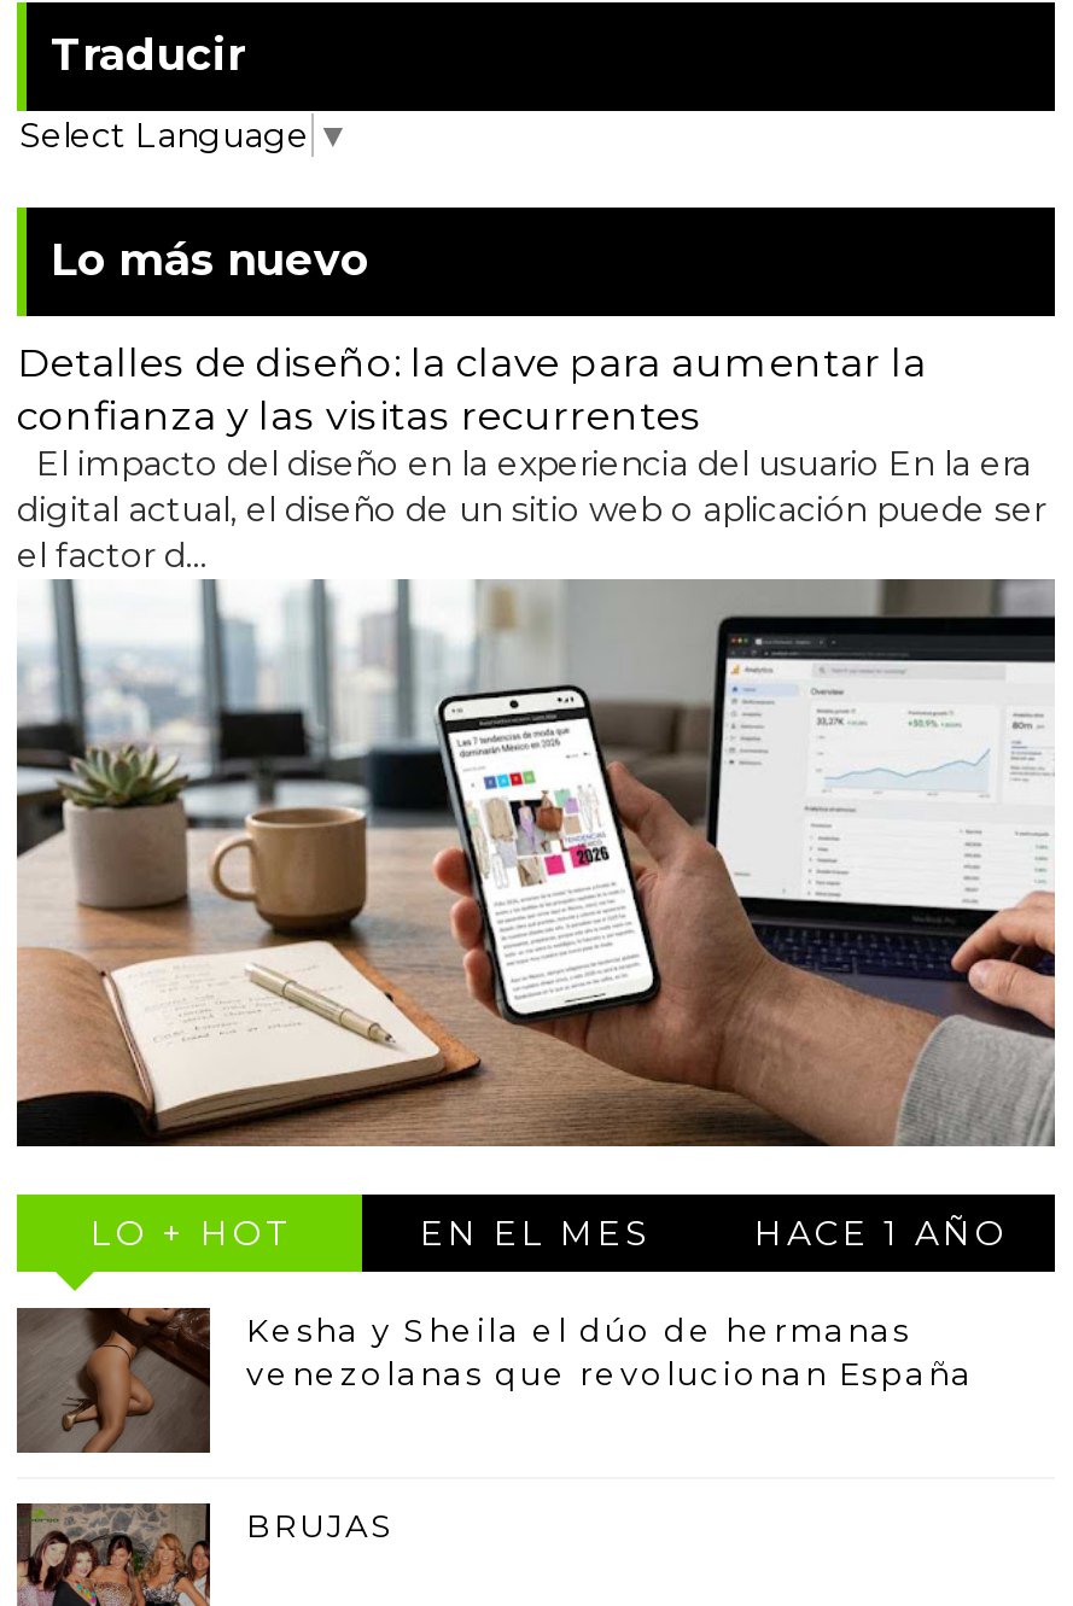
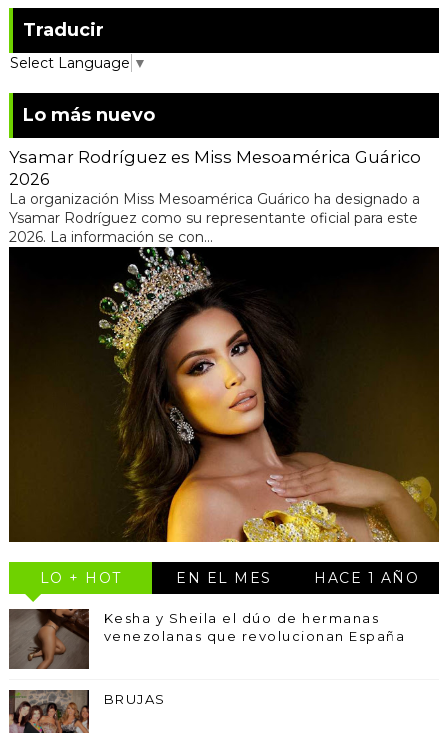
- Detalles de diseño: la clave para aumentar la
- confianza y las visitas recurrentes
- El impacto del diseño en la experiencia del usuario En la era
- digital actual, el diseño de un sitio web o aplicación puede ser
- el factor d...
+ Ysamar Rodríguez es Miss Mesoamérica Guárico
+ 2026
+ La organización Miss Mesoamérica Guárico ha designado a
+ Ysamar Rodríguez como su representante oficial para este
+ 2026. La información se con...

- [image]
+ [image]
